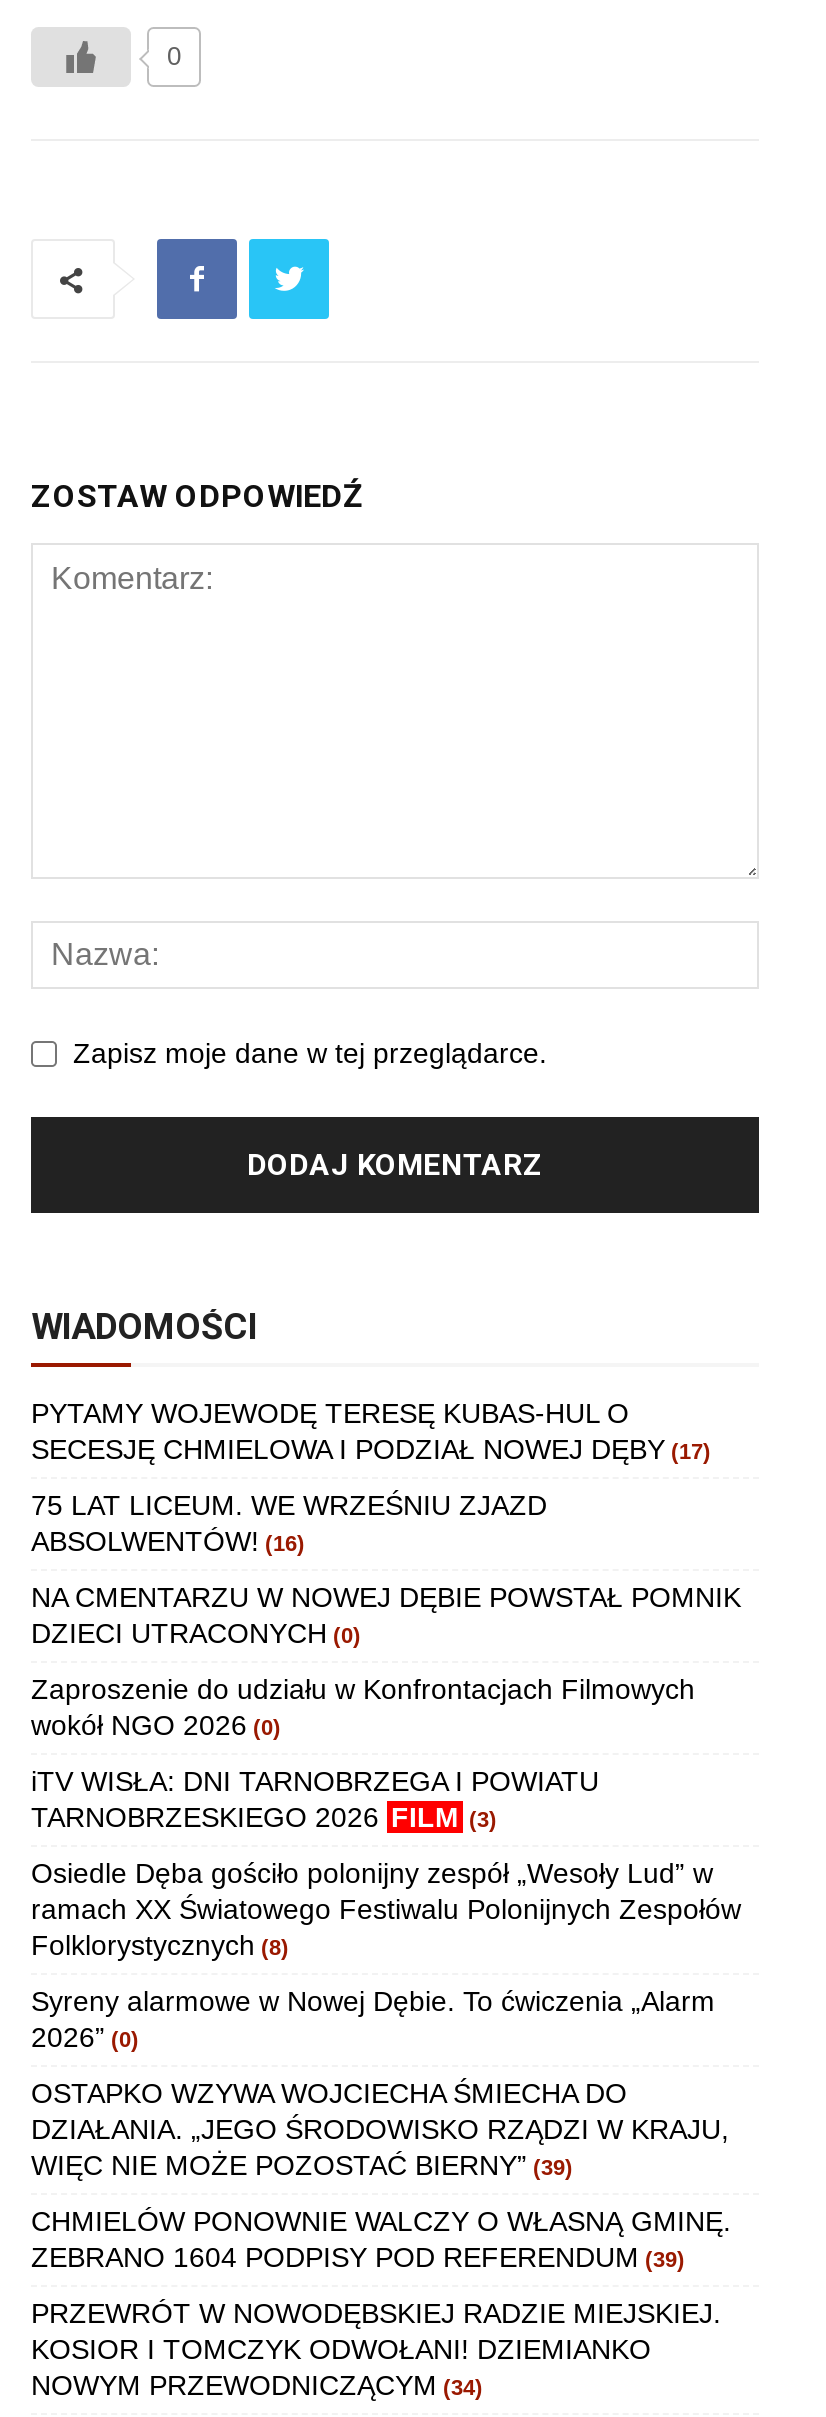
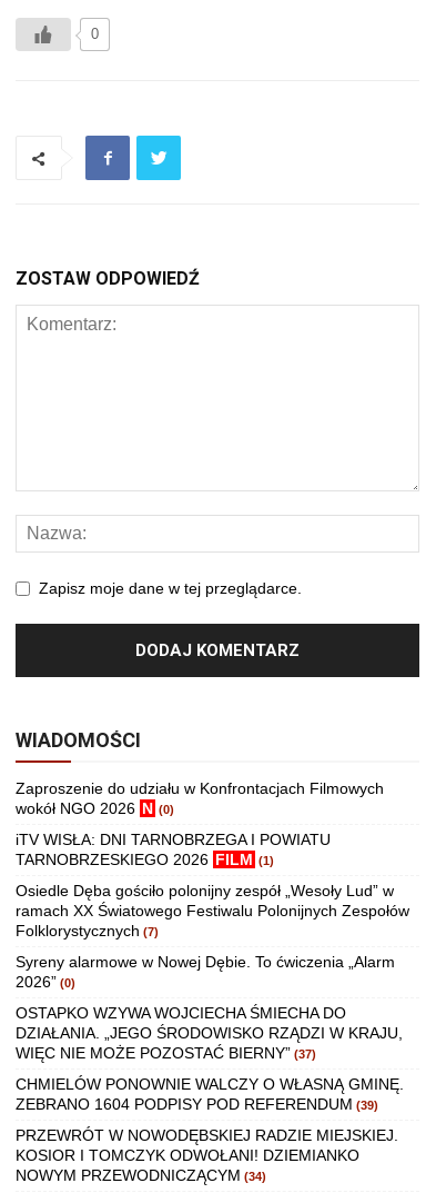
- PYTAMY WOJEWODĘ TERESĘ KUBAS-HUL O
- SECESJĘ CHMIELOWA I PODZIAŁ NOWEJ DĘBY (17)
- 75 LAT LICEUM. WE WRZEŚNIU ZJAZD
- ABSOLWENTÓW! (16)
- NA CMENTARZU W NOWEJ DĘBIE POWSTAŁ POMNIK
- DZIECI UTRACONYCH (0)

- wokół NGO 2026 (0)
+ wokół NGO 2026 N (0)

- TARNOBRZESKIEGO 2026 FILM (3)
+ TARNOBRZESKIEGO 2026 FILM (1)

- Folklorystycznych (8)
+ Folklorystycznych (7)

- WIĘC NIE MOŻE POZOSTAĆ BIERNY” (39)
+ WIĘC NIE MOŻE POZOSTAĆ BIERNY” (37)
